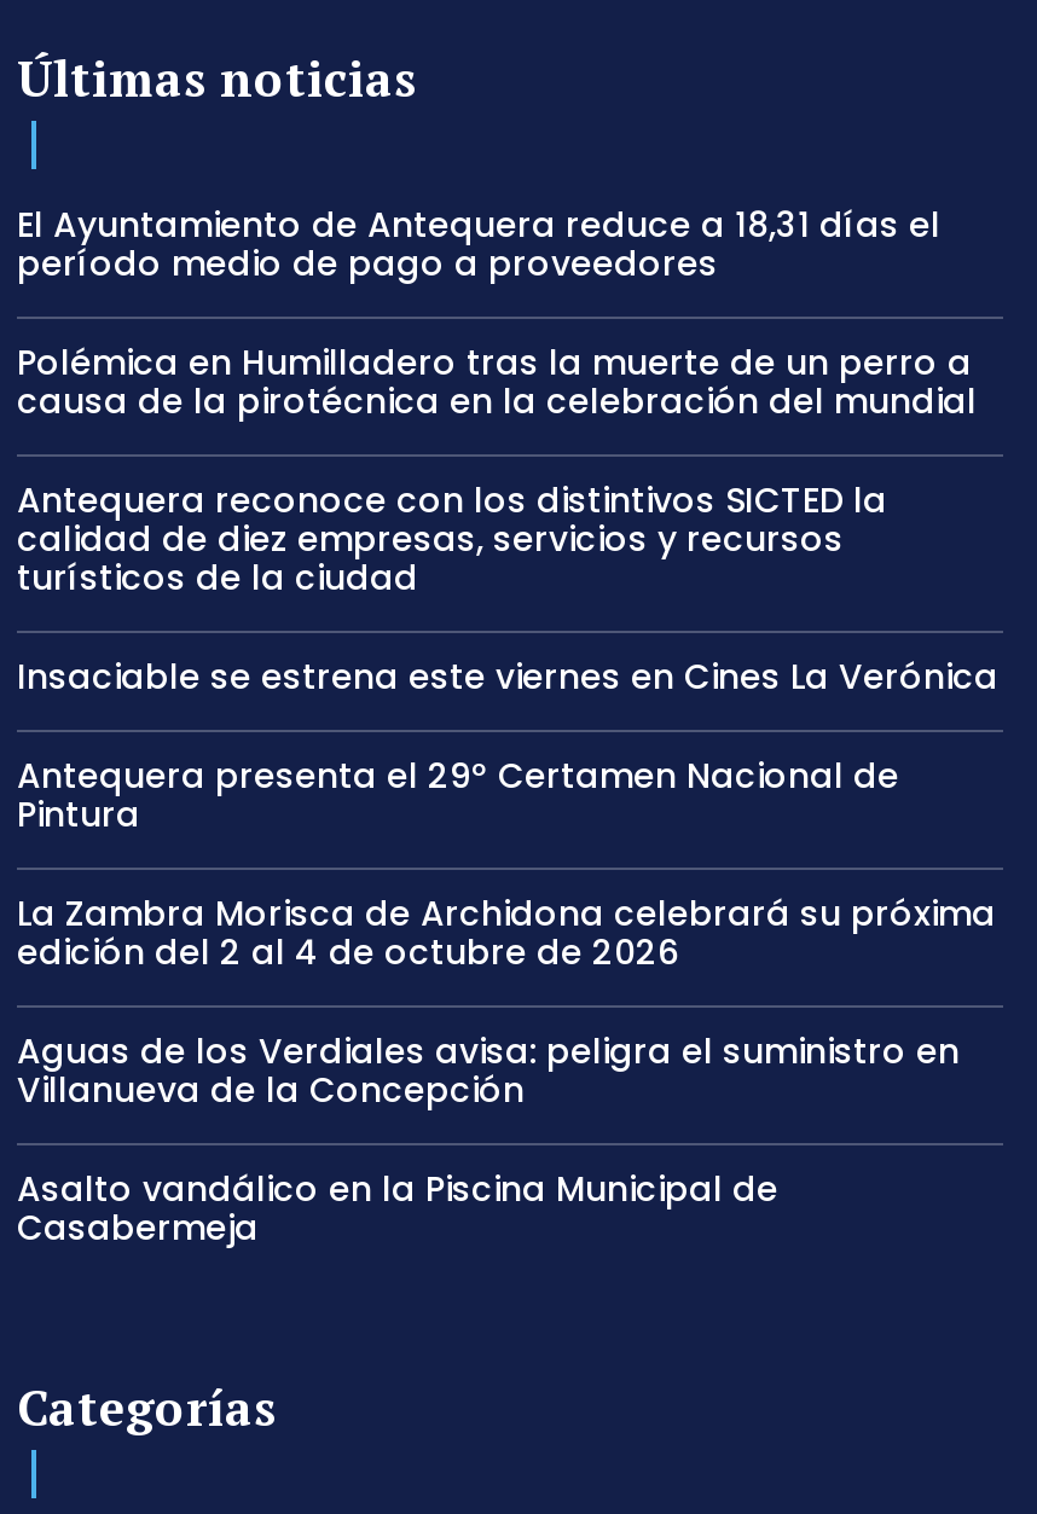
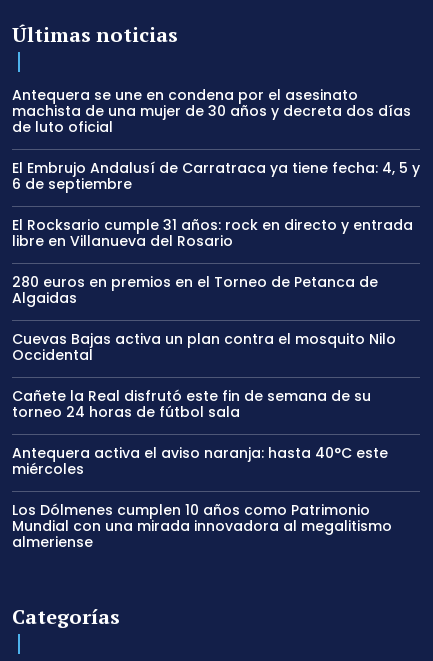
- El Ayuntamiento de Antequera reduce a 18,31 días el
- período medio de pago a proveedores
+ Antequera se une en condena por el asesinato
+ machista de una mujer de 30 años y decreta dos días
+ de luto oficial

- Polémica en Humilladero tras la muerte de un perro a
- causa de la pirotécnica en la celebración del mundial
+ El Embrujo Andalusí de Carratraca ya tiene fecha: 4, 5 y
+ 6 de septiembre

- Antequera reconoce con los distintivos SICTED la
- calidad de diez empresas, servicios y recursos
- turísticos de la ciudad
+ El Rocksario cumple 31 años: rock en directo y entrada
+ libre en Villanueva del Rosario

- Insaciable se estrena este viernes en Cines La Verónica
+ 280 euros en premios en el Torneo de Petanca de
+ Algaidas

- Antequera presenta el 29º Certamen Nacional de
- Pintura
+ Cuevas Bajas activa un plan contra el mosquito Nilo
+ Occidental

- La Zambra Morisca de Archidona celebrará su próxima
- edición del 2 al 4 de octubre de 2026
+ Cañete la Real disfrutó este fin de semana de su
+ torneo 24 horas de fútbol sala

- Aguas de los Verdiales avisa: peligra el suministro en
- Villanueva de la Concepción
+ Antequera activa el aviso naranja: hasta 40°C este
+ miércoles

- Asalto vandálico en la Piscina Municipal de
- Casabermeja
+ Los Dólmenes cumplen 10 años como Patrimonio
+ Mundial con una mirada innovadora al megalitismo
+ almeriense
